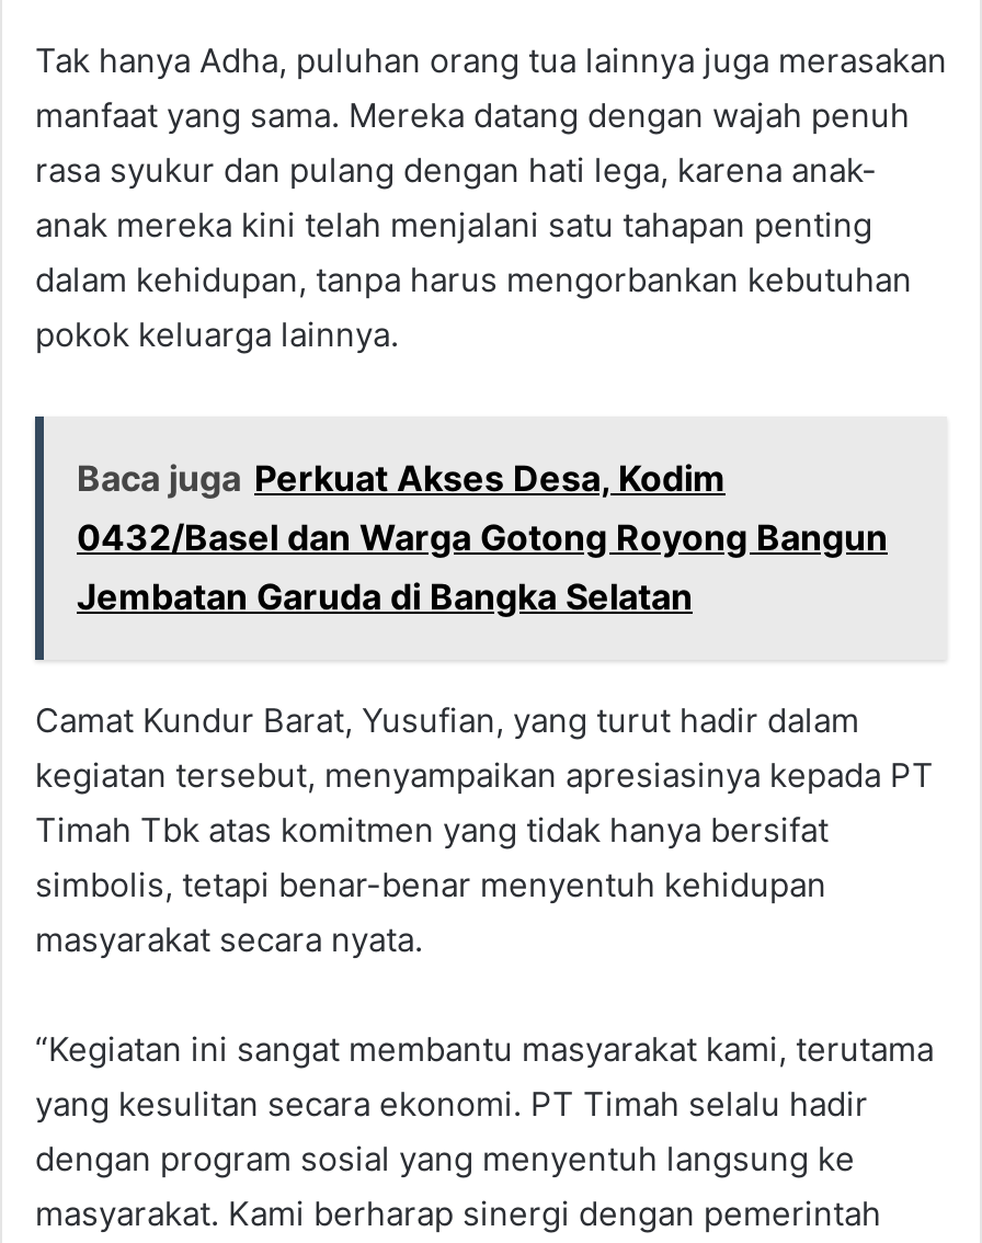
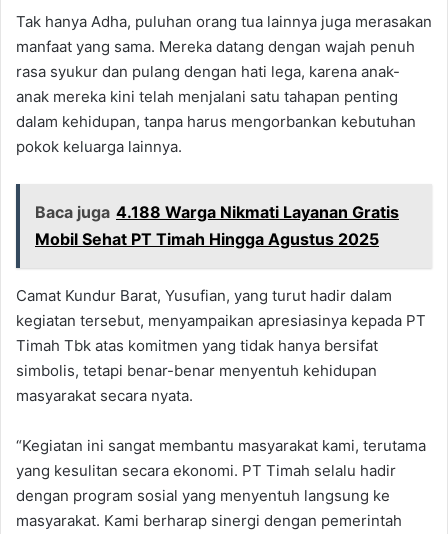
- Baca juga Perkuat Akses Desa, Kodim
- 0432/Basel dan Warga Gotong Royong Bangun
- Jembatan Garuda di Bangka Selatan
+ Baca juga 4.188 Warga Nikmati Layanan Gratis
+ Mobil Sehat PT Timah Hingga Agustus 2025
